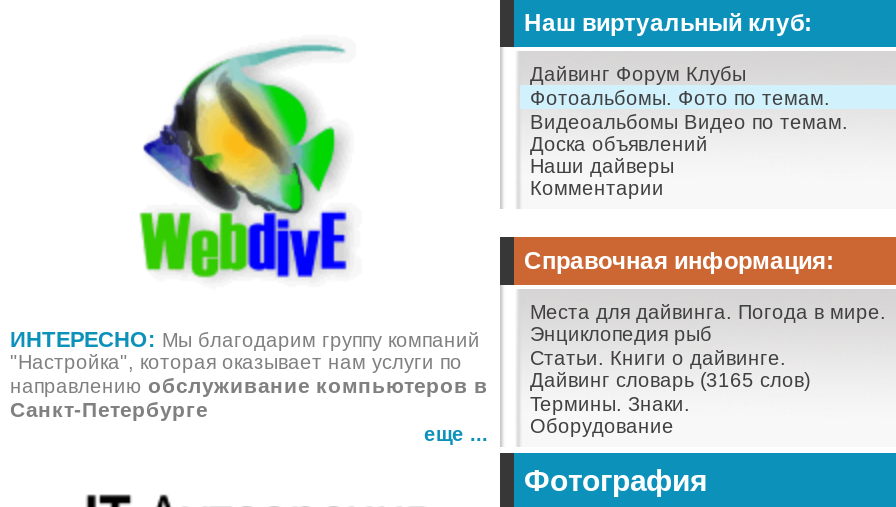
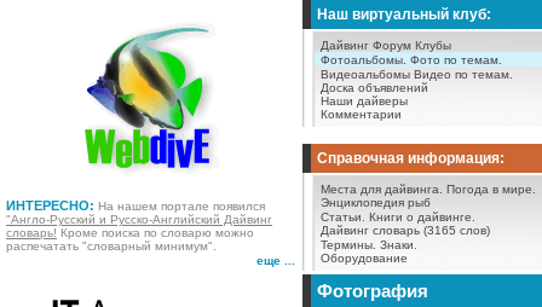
- ИНТЕРЕСНО: Мы благодарим группу компаний
- "Настройка", которая оказывает нам услуги по
- направлению обслуживание компьютеров в
- Санкт-Петербурге
+ ИНТЕРЕСНО: На нашем портале появился
+ "Англо-Русский и Русско-Английский Дайвинг
+ словарь! Кроме поиска по словарю можно
+ распечатать "словарный минимум".
